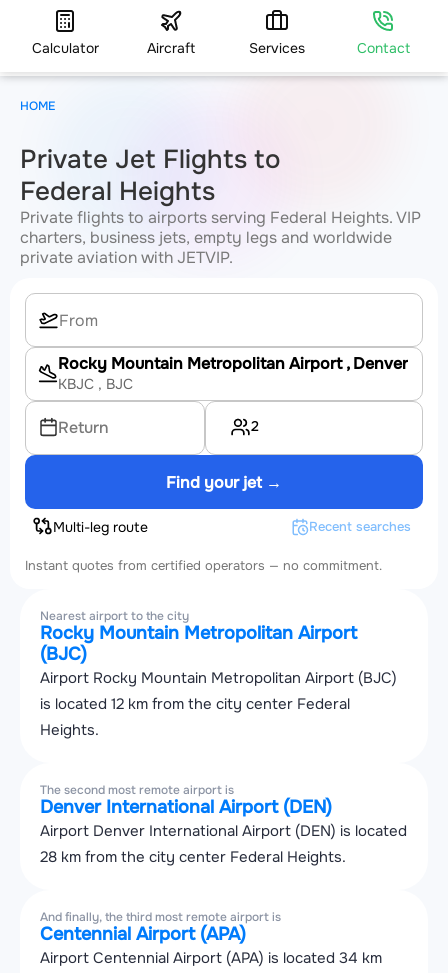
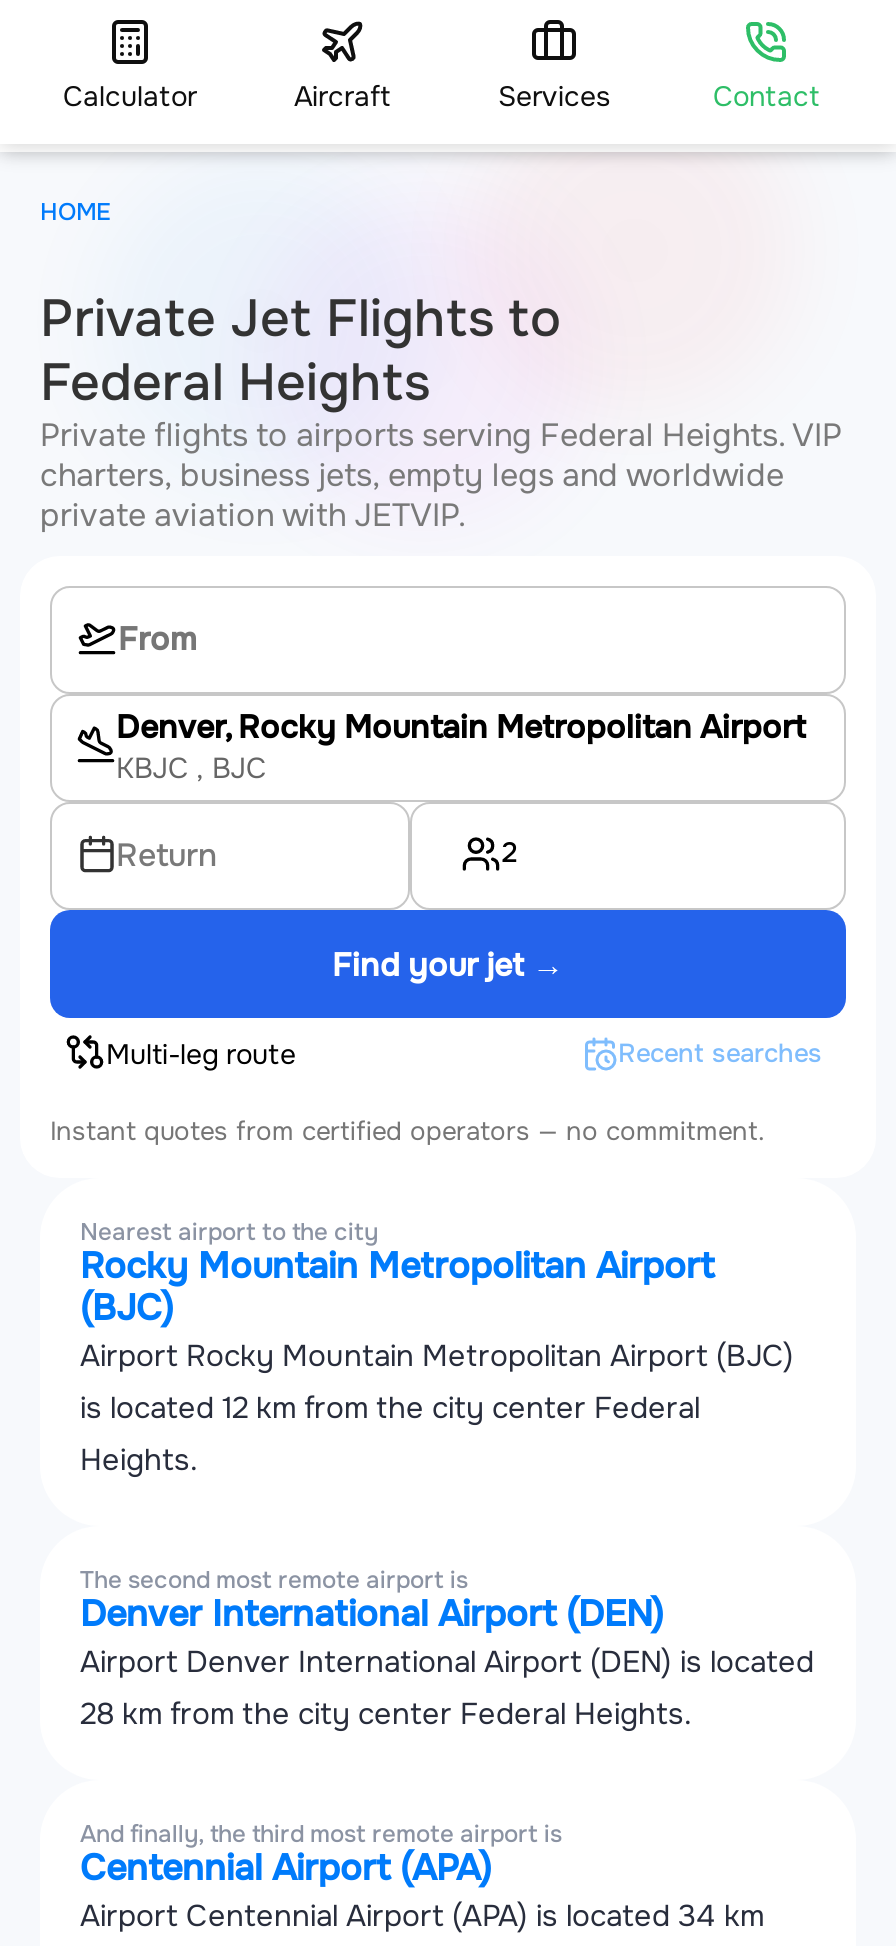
- Rocky Mountain Metropolitan Airport, Denver
+ Denver, Rocky Mountain Metropolitan Airport
